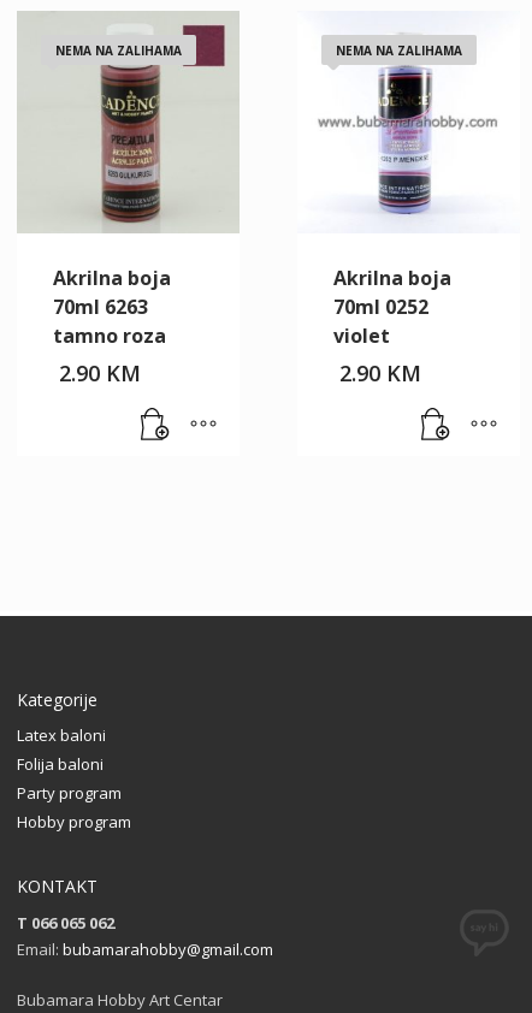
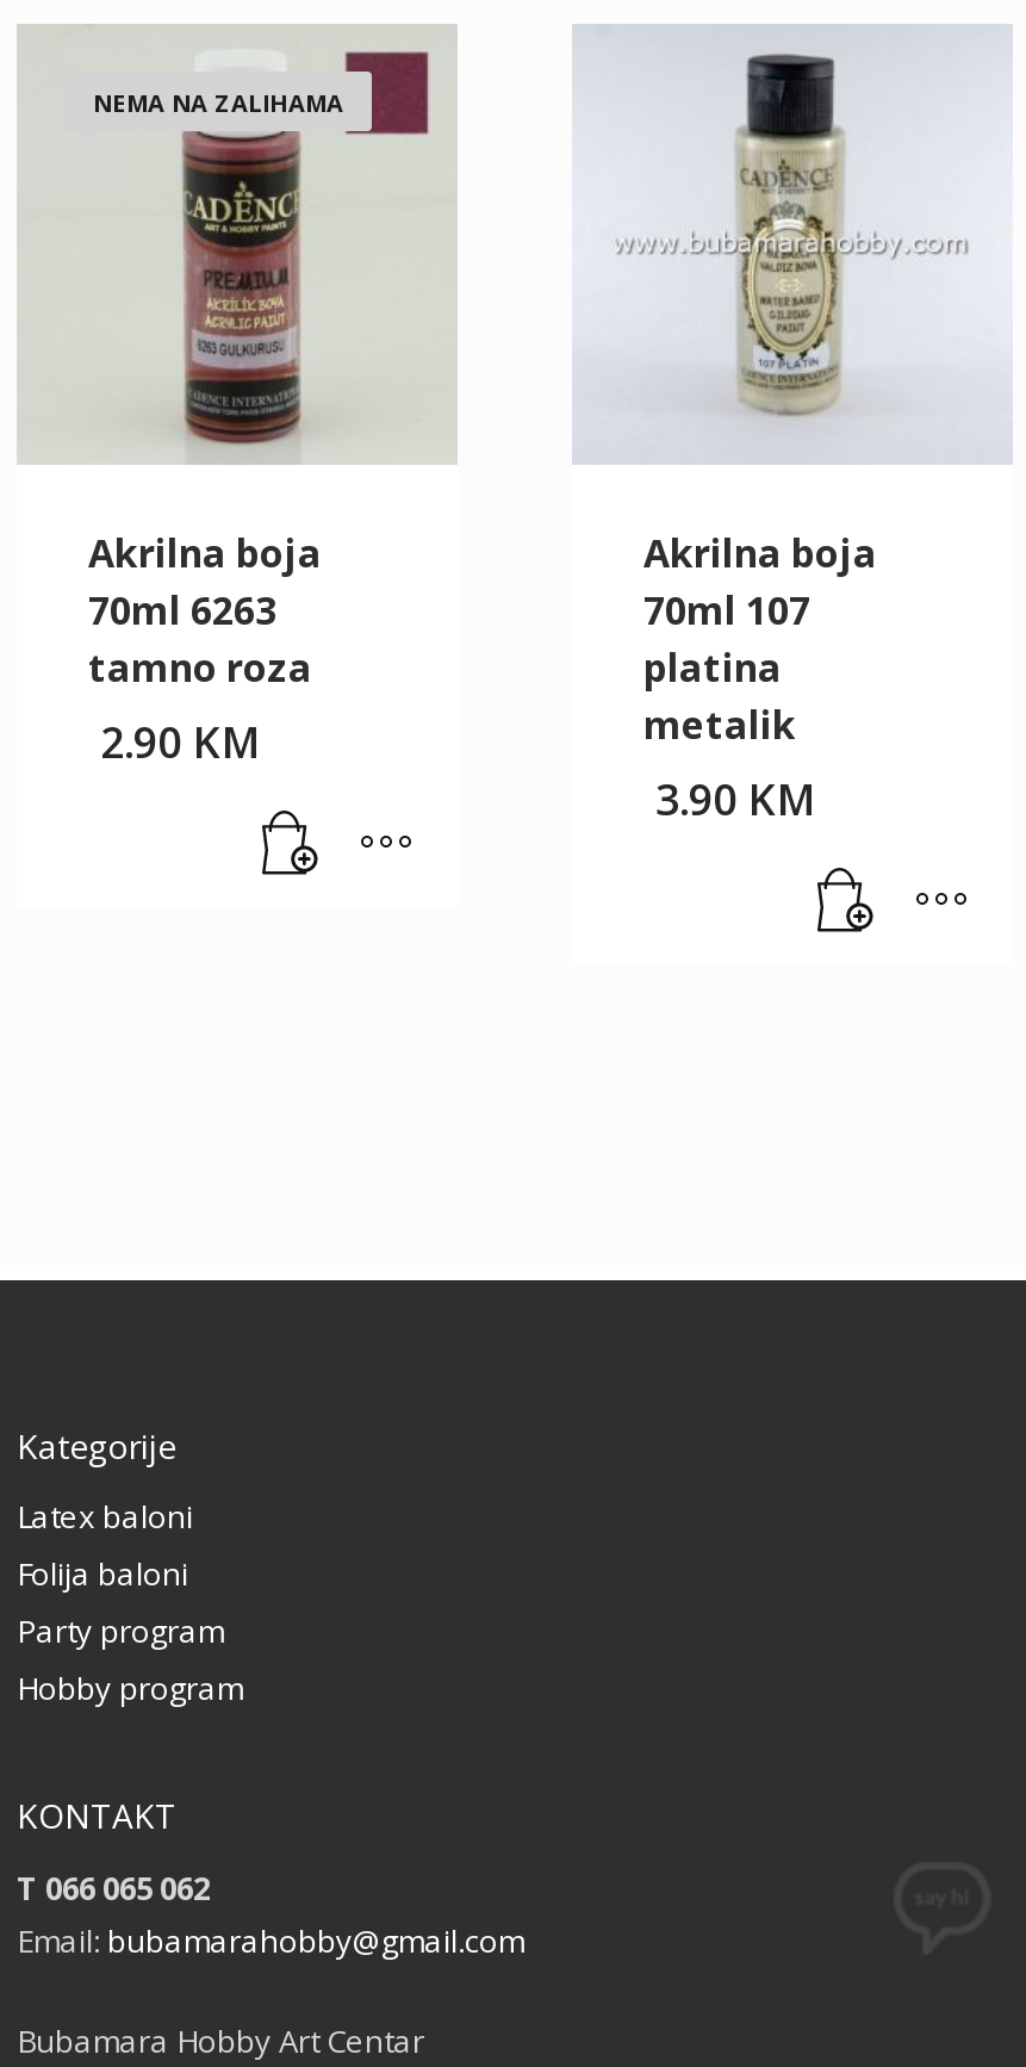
- [image]
+ [image]

- NEMA NA ZALIHAMA

- 70ml 0252
- violet
- 2.90 KM
+ 70ml 107
+ platina
+ metalik
+ 3.90 KM
